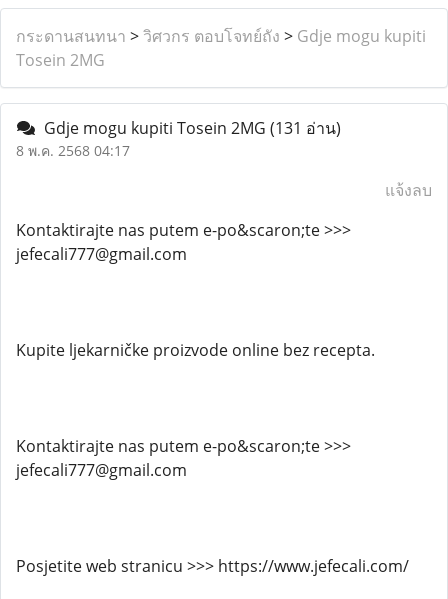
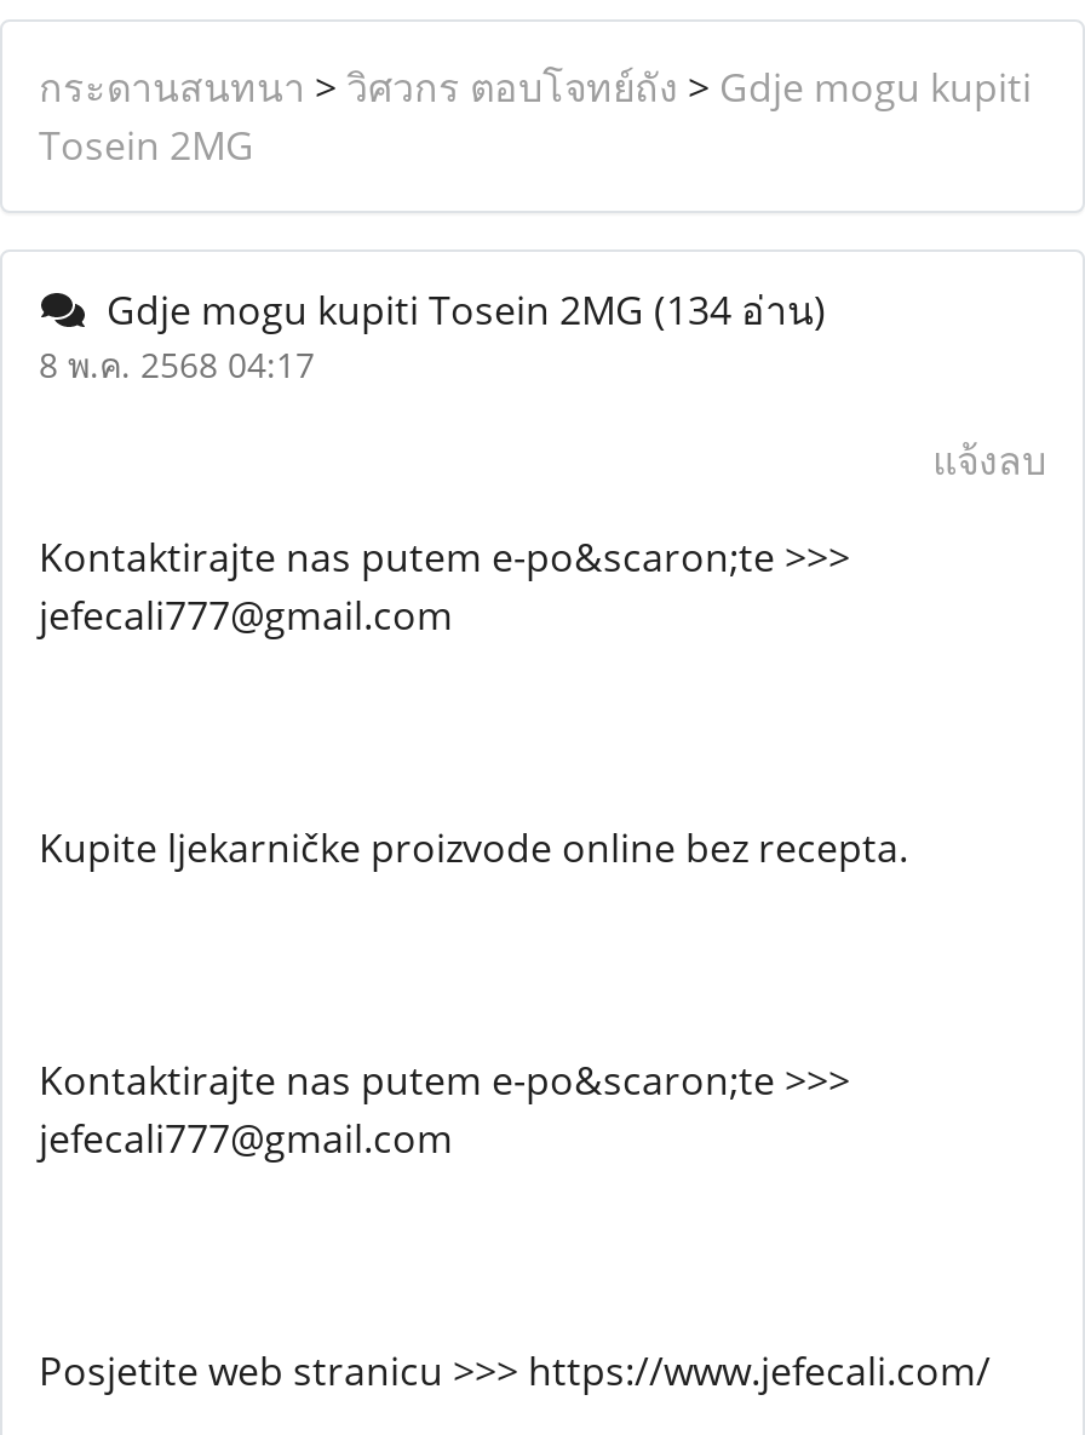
- Gdje mogu kupiti Tosein 2MG (131 อ่าน)
+ Gdje mogu kupiti Tosein 2MG (134 อ่าน)
